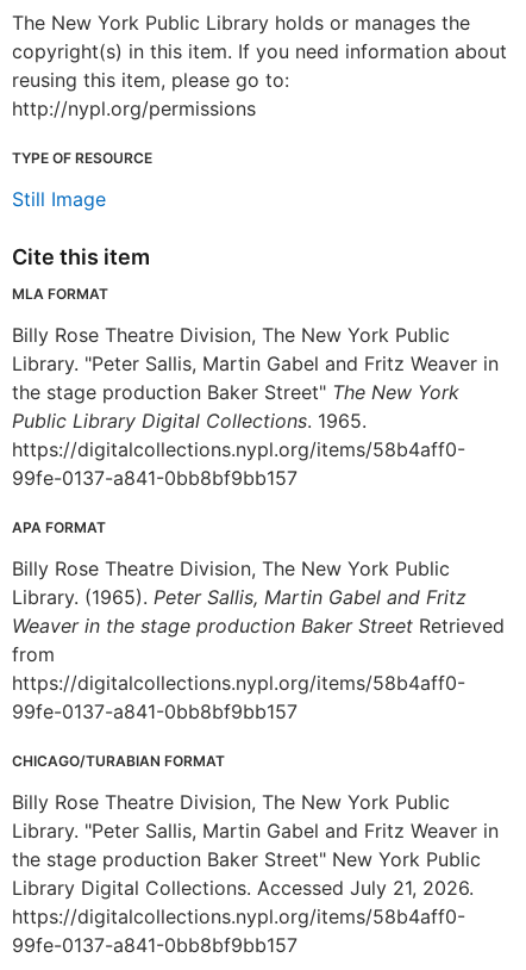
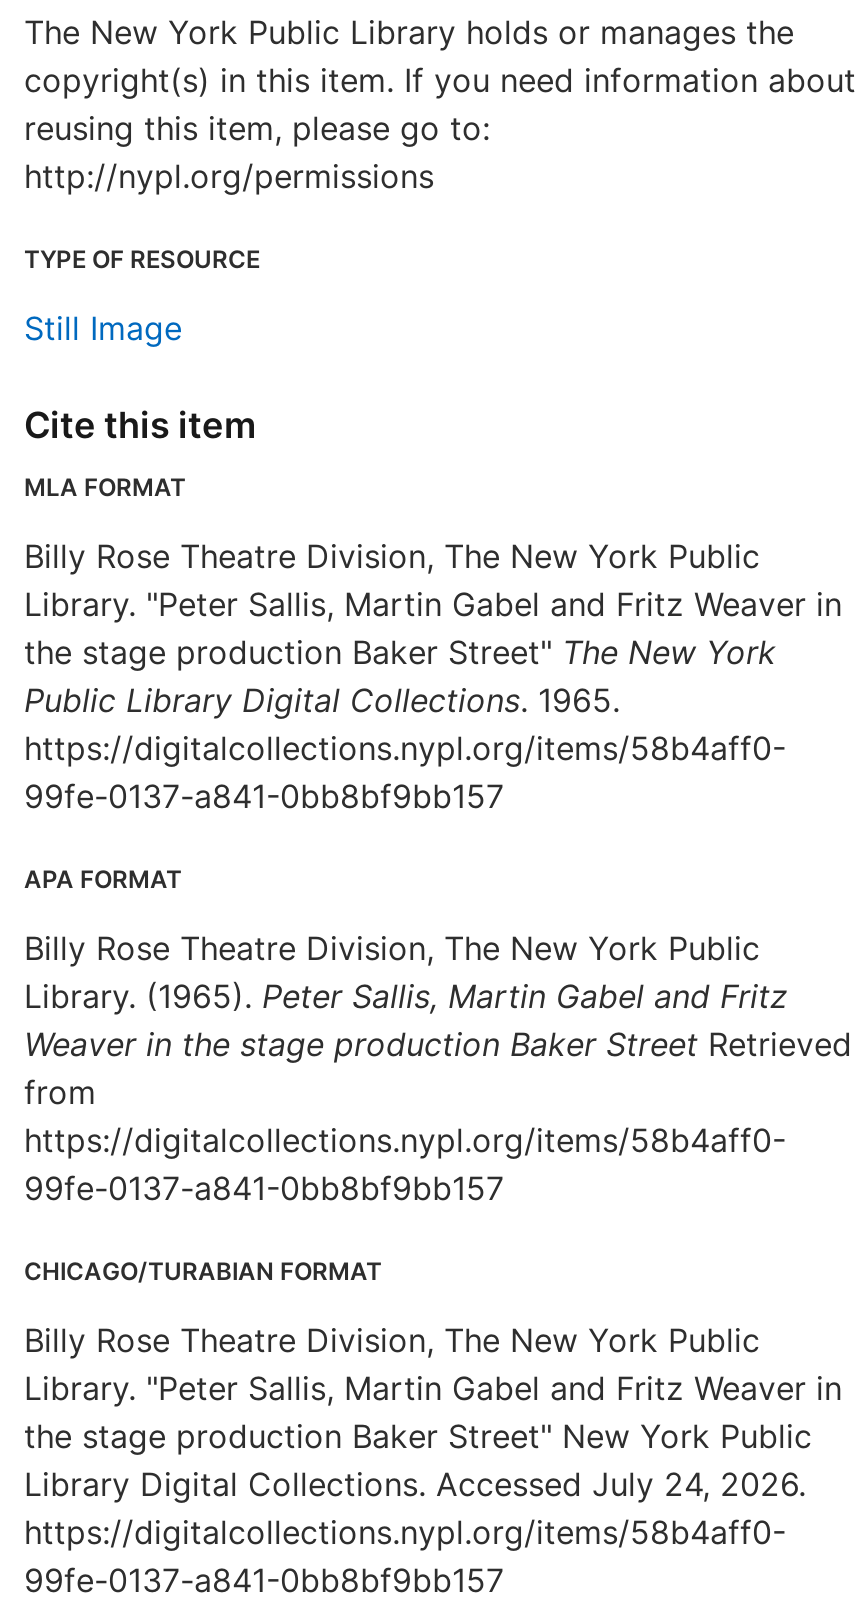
- Library Digital Collections. Accessed July 21, 2026.
+ Library Digital Collections. Accessed July 24, 2026.
